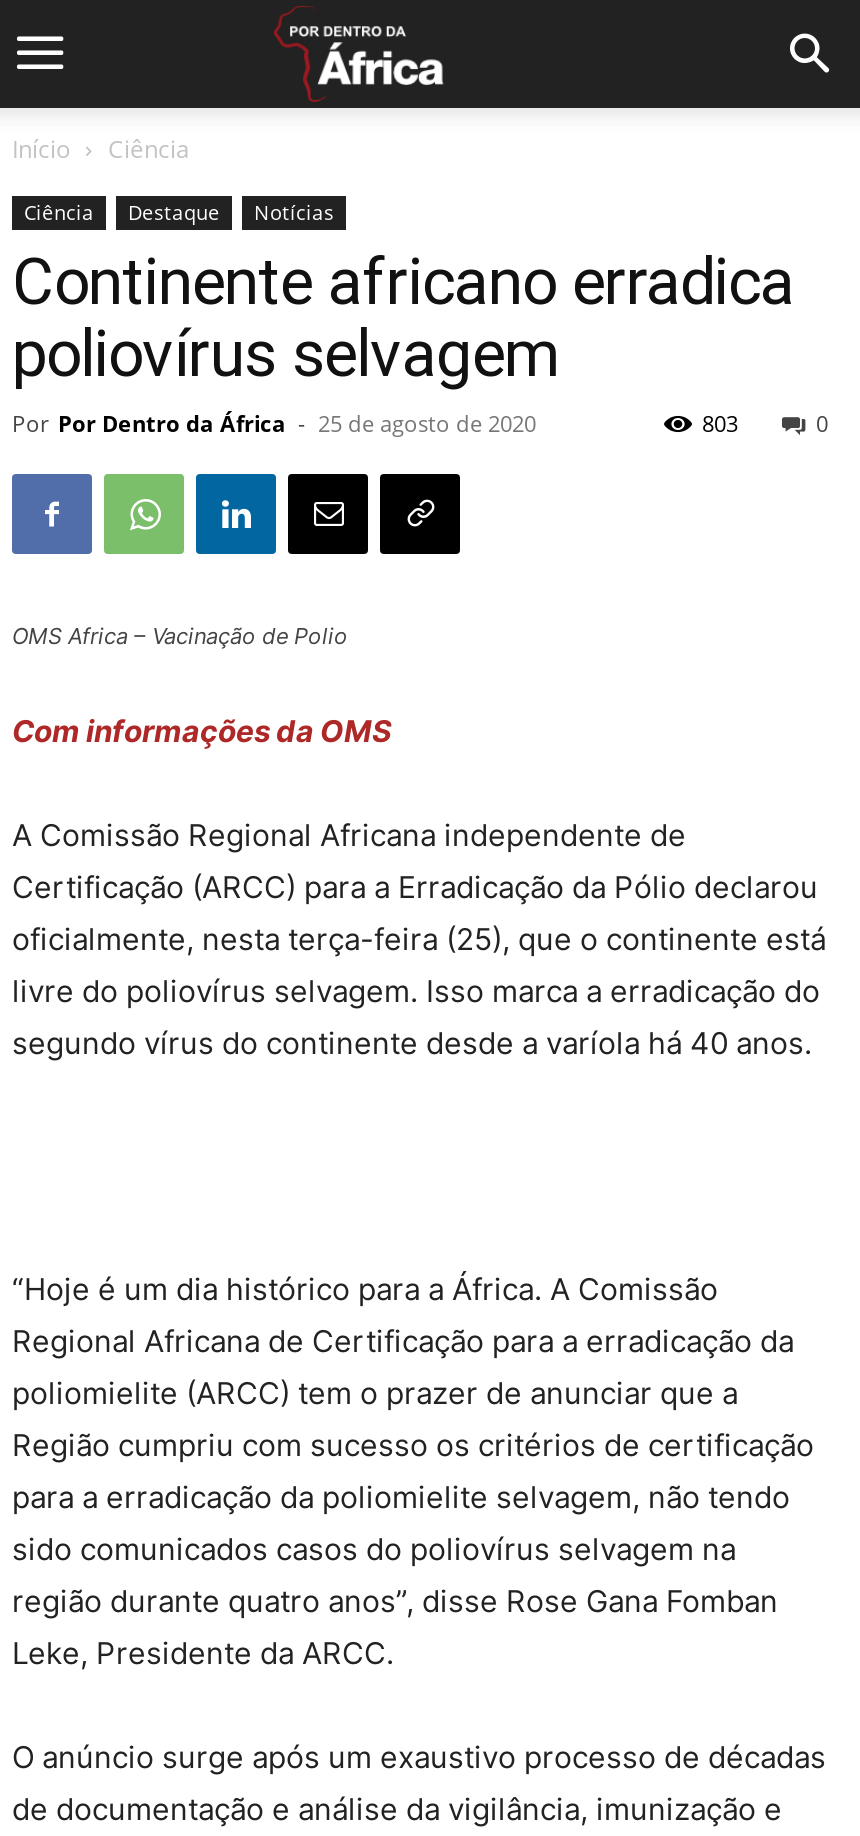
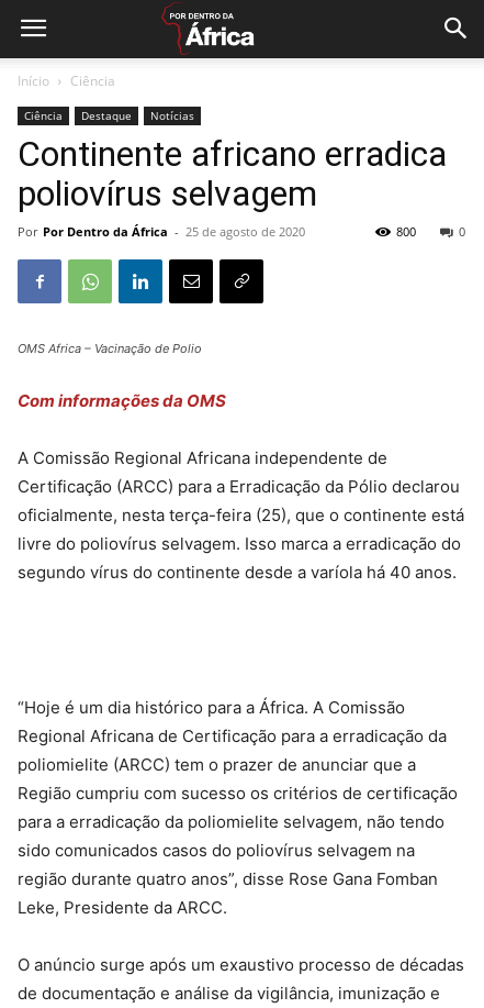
- 803
+ 800
